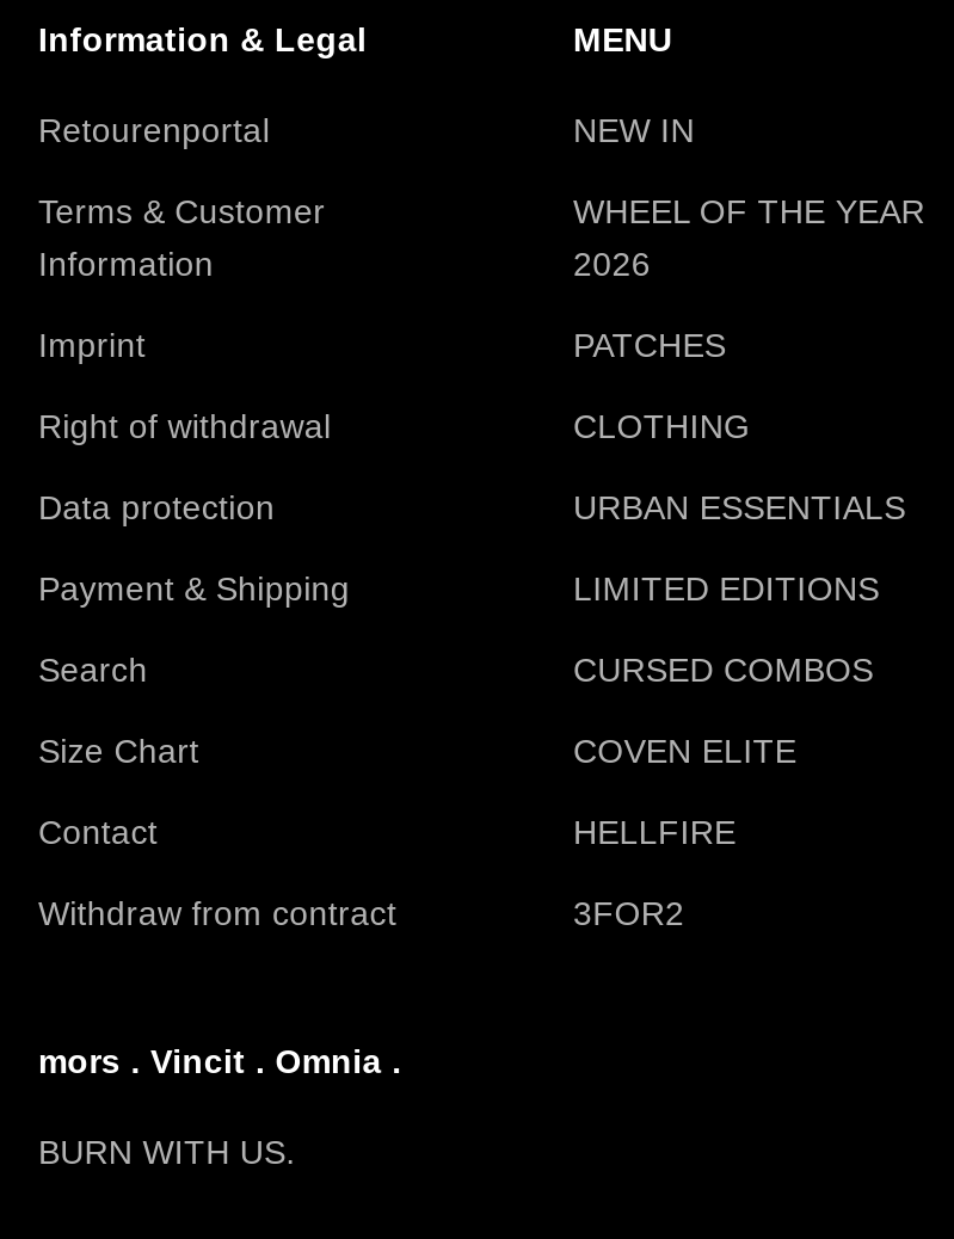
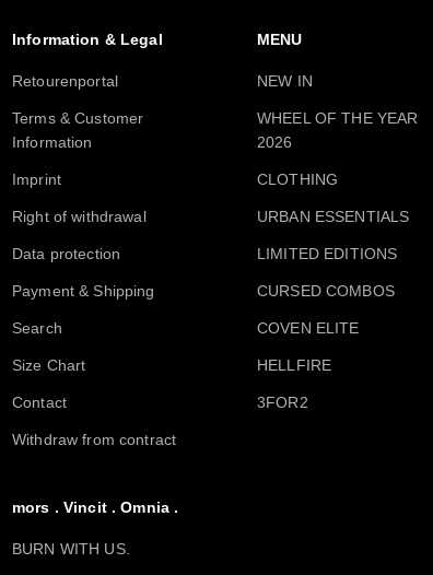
- PATCHES

moved up: CLOTHING | URBAN ESSENTIALS | LIMITED EDITIONS | CURSED COMBOS | COVEN ELITE | HELLFIRE | 3FOR2
